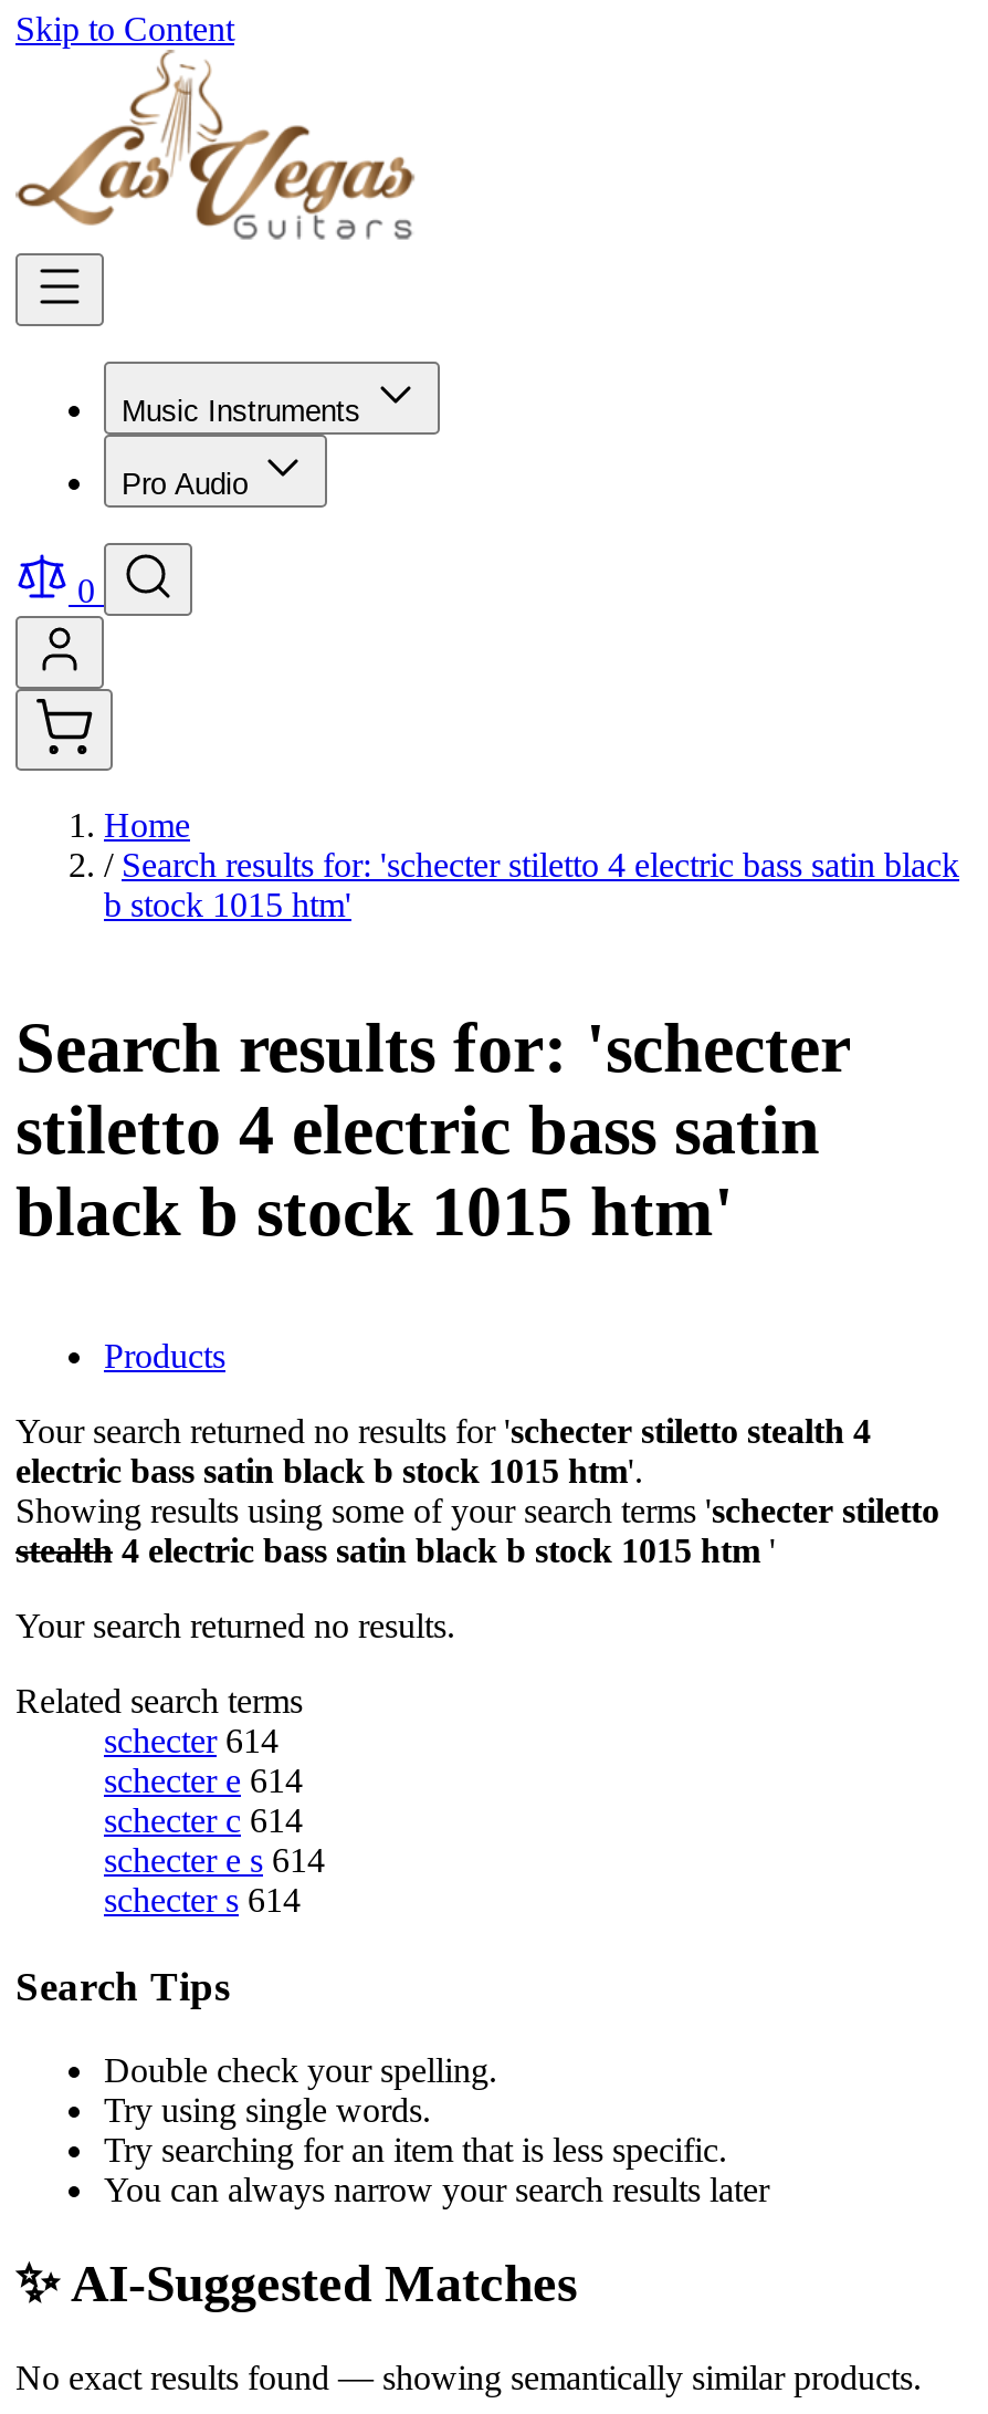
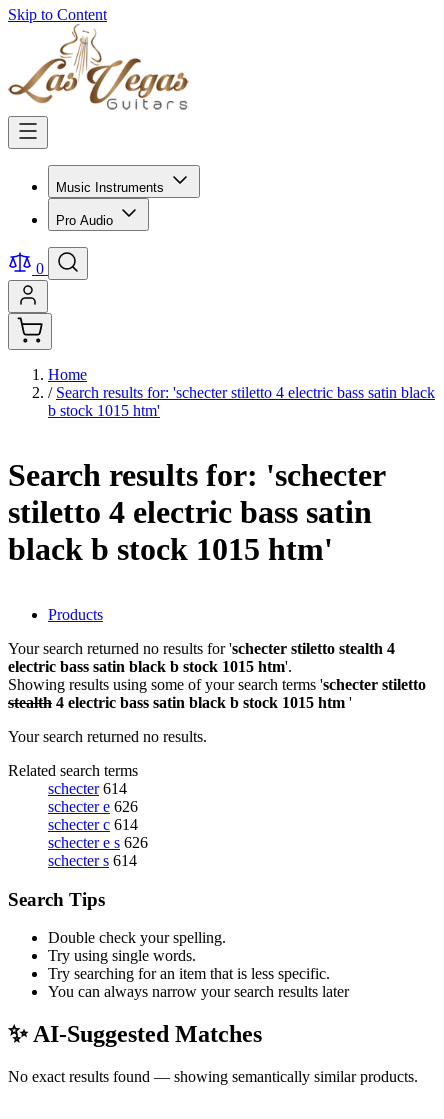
- schecter e 614
+ schecter e 626

- schecter e s 614
+ schecter e s 626
